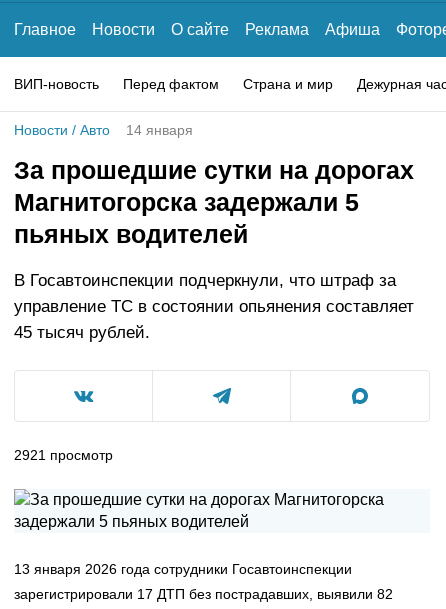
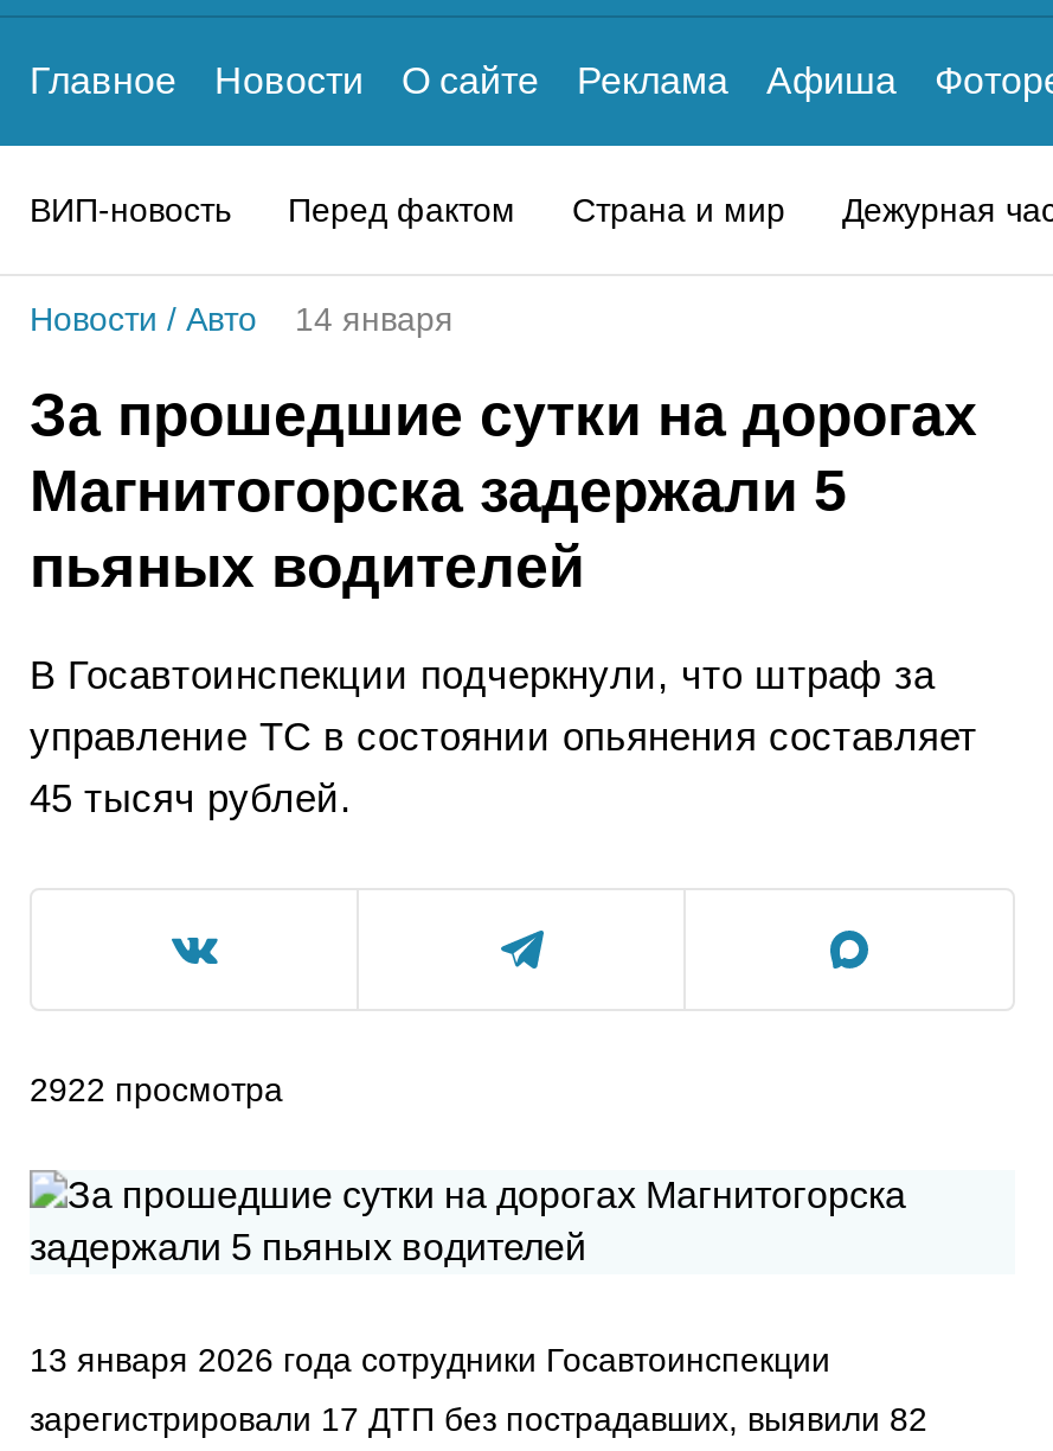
- 2921 просмотр
+ 2922 просмотра
